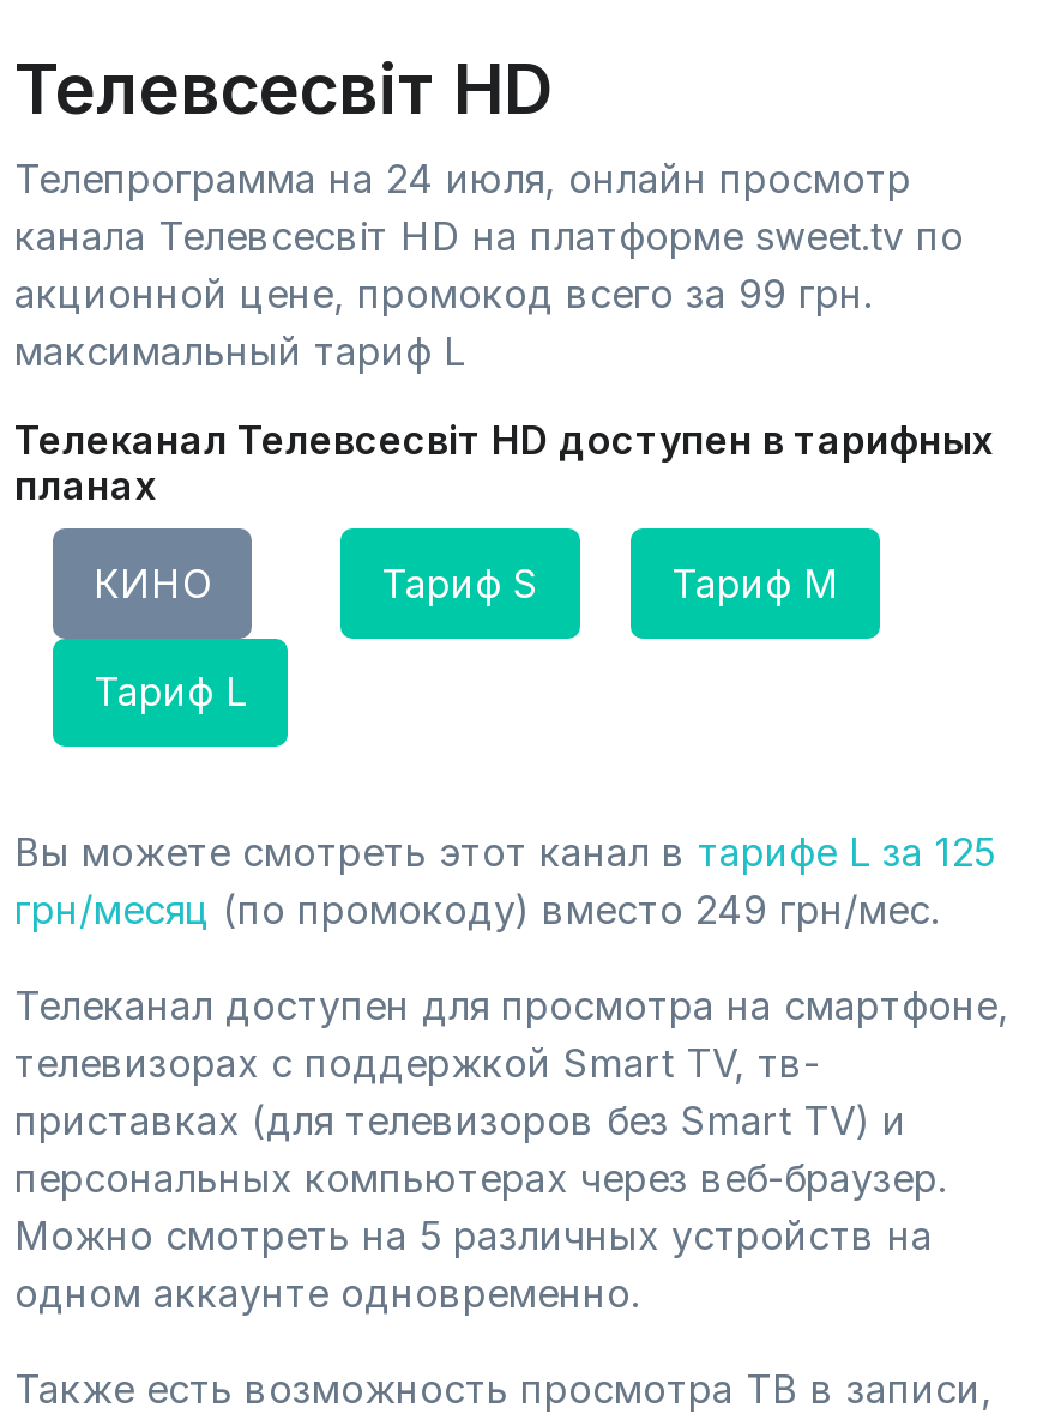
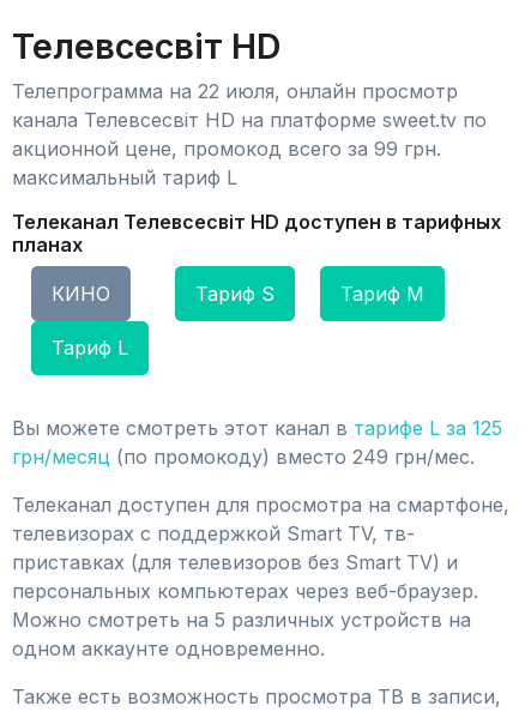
- Телепрограмма на 24 июля, онлайн просмотр
+ Телепрограмма на 22 июля, онлайн просмотр
